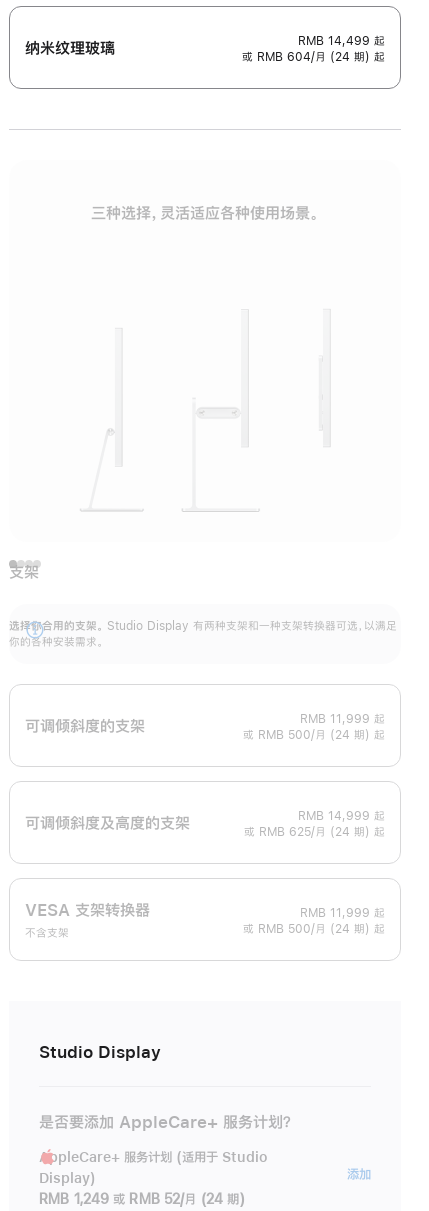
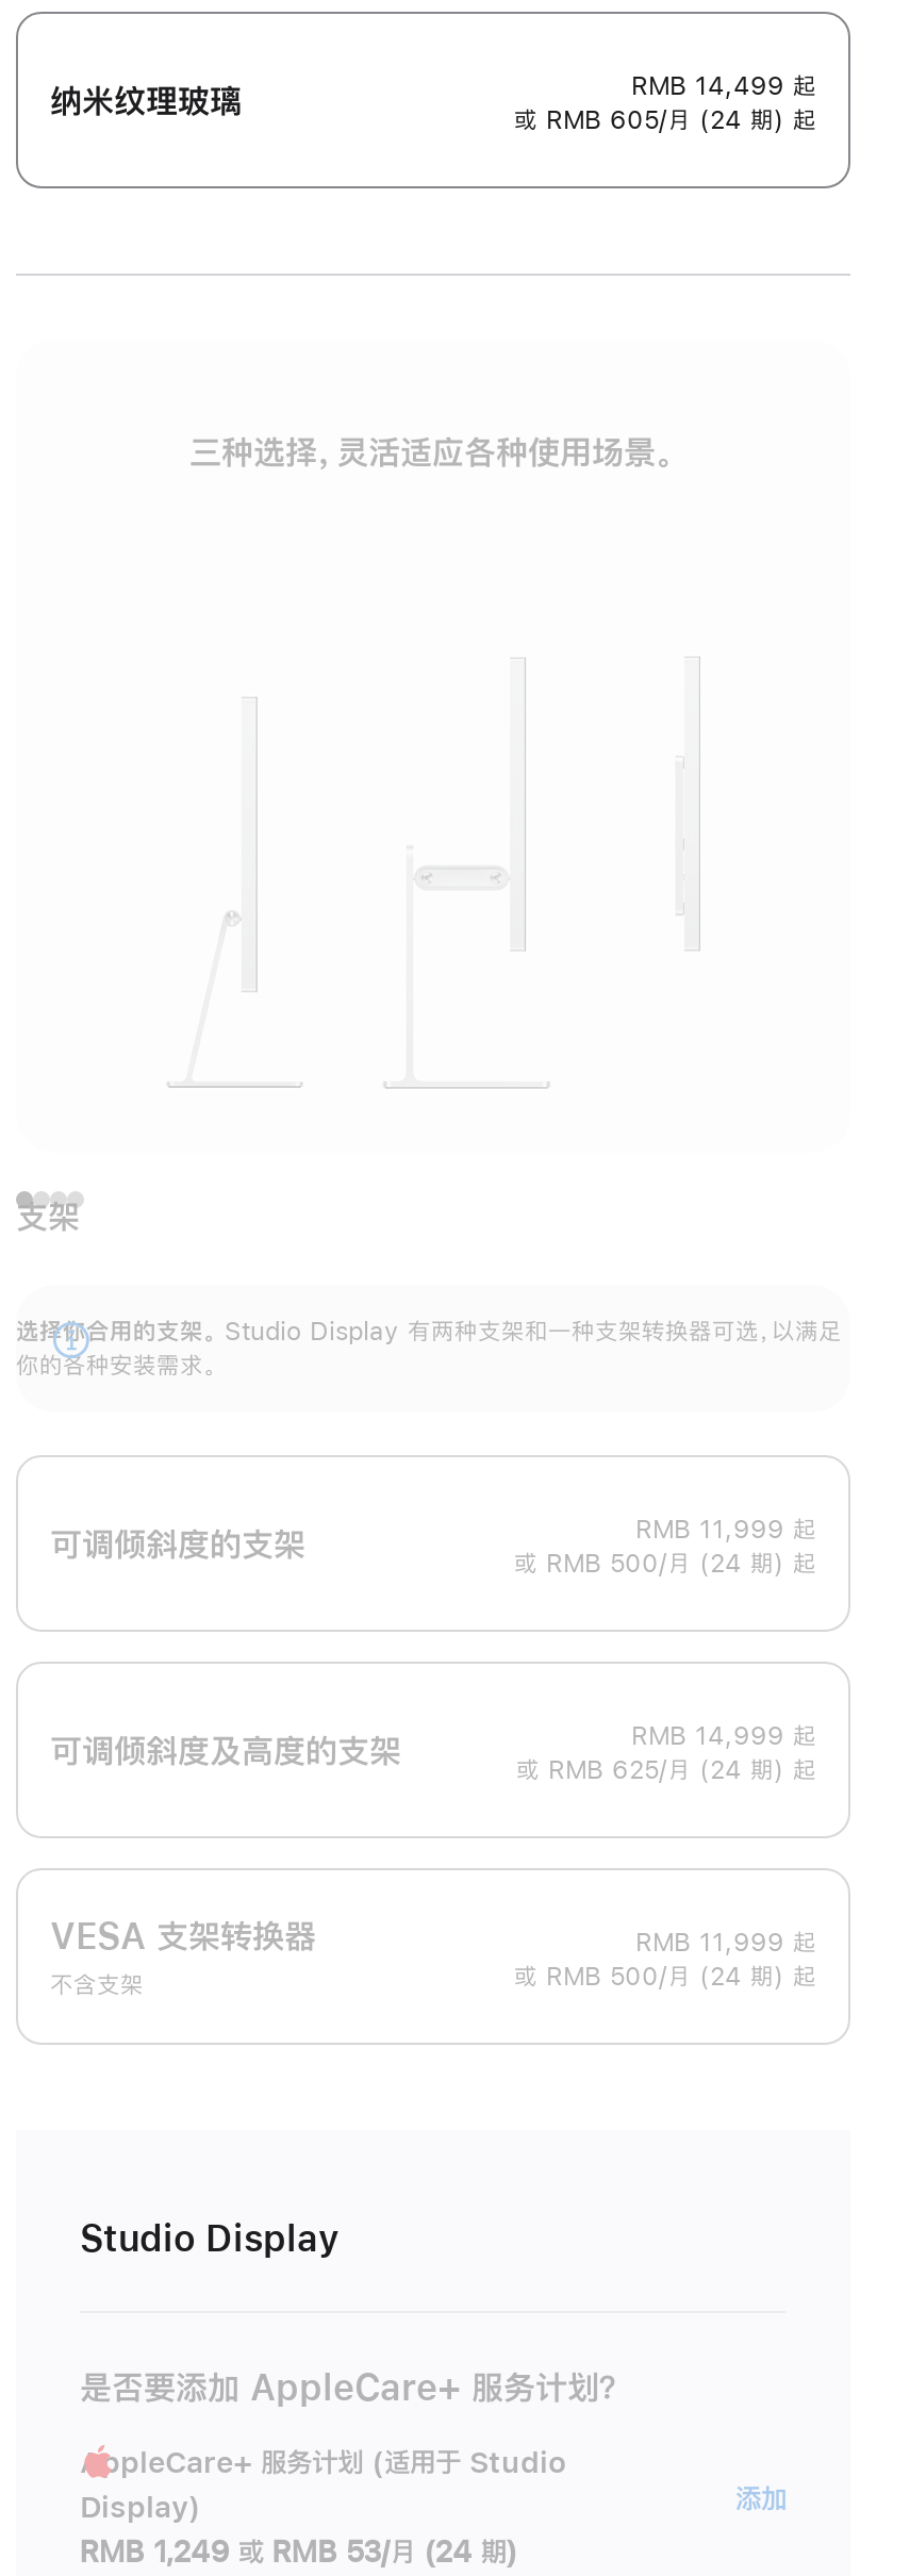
- 或 RMB 604/月 (24 期) 起
+ 或 RMB 605/月 (24 期) 起

- RMB 1,249 或 RMB 52/月 (24 期)
+ RMB 1,249 或 RMB 53/月 (24 期)
